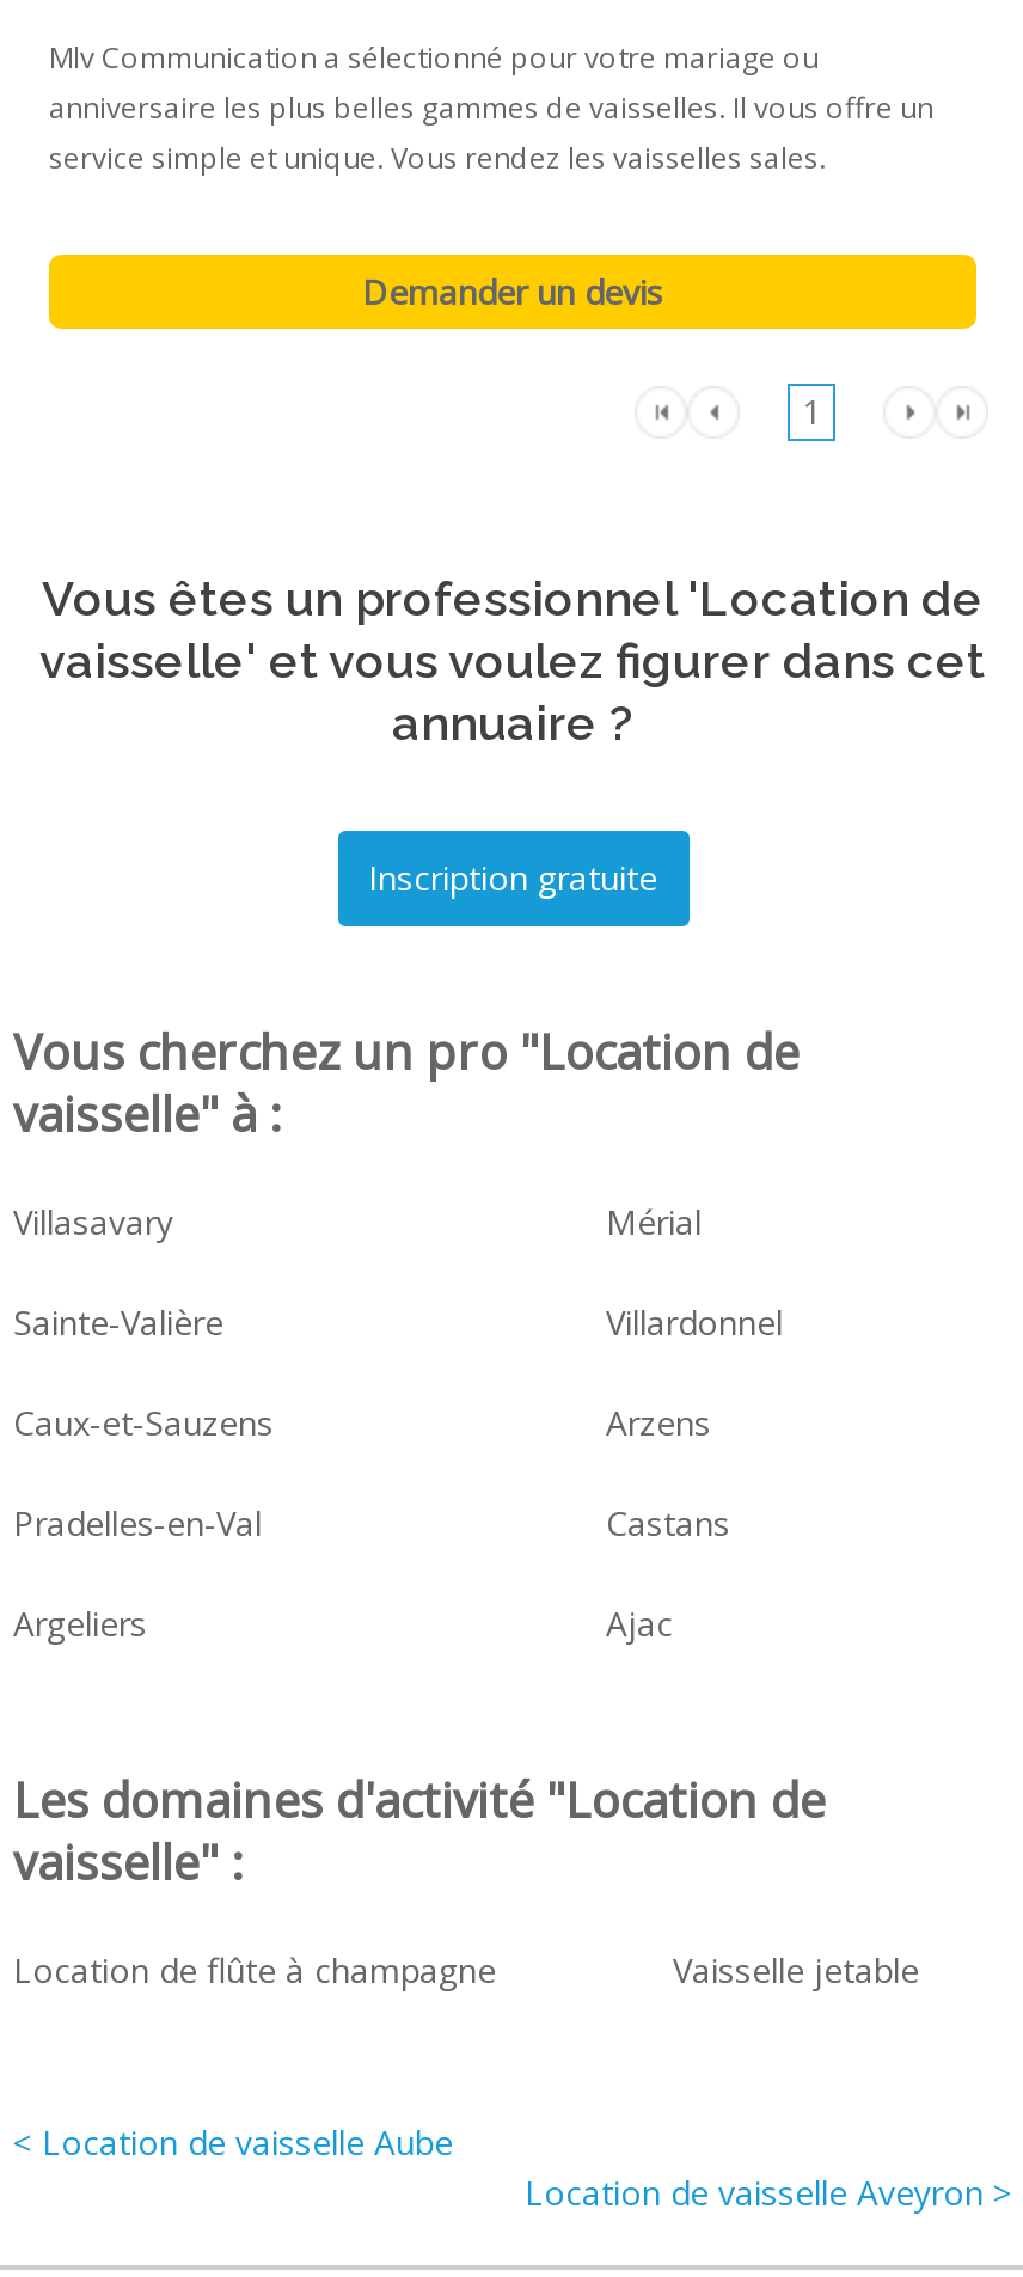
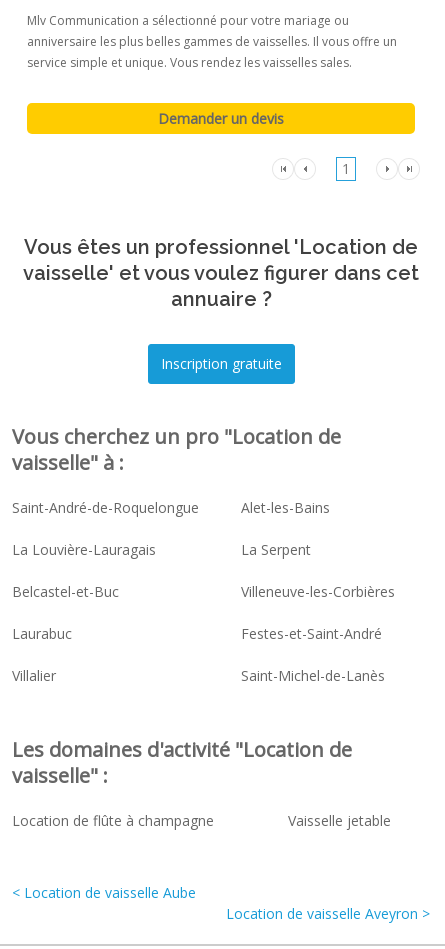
- Villasavary
- Mérial
+ Saint-André-de-Roquelongue
+ Alet-les-Bains

- Sainte-Valière
- Villardonnel
+ La Louvière-Lauragais
+ La Serpent

- Caux-et-Sauzens
- Arzens
+ Belcastel-et-Buc
+ Villeneuve-les-Corbières

- Pradelles-en-Val
- Castans
+ Laurabuc
+ Festes-et-Saint-André

- Argeliers
- Ajac
+ Villalier
+ Saint-Michel-de-Lanès
